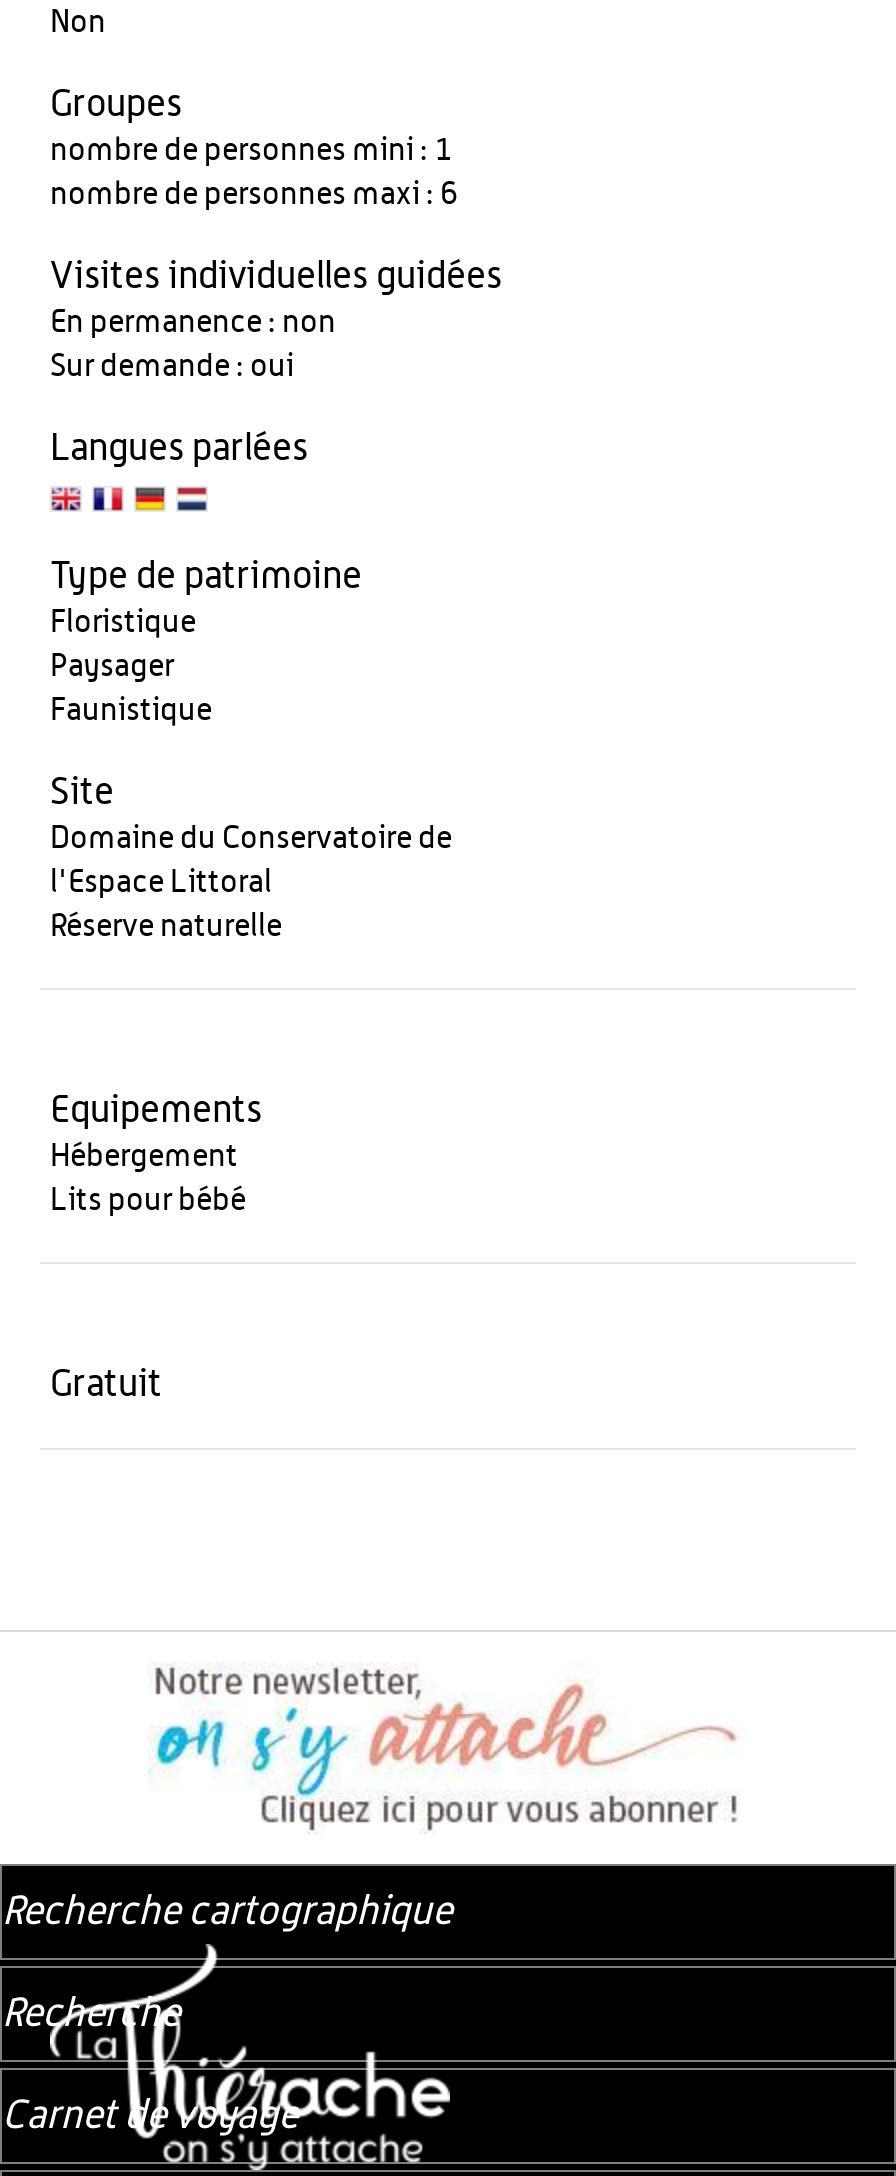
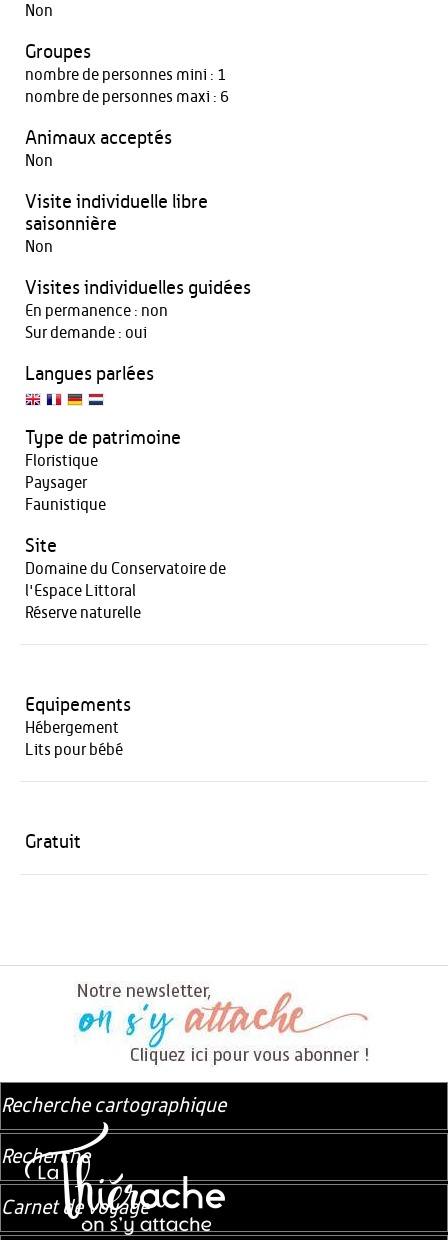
+ Animaux acceptés
+ Non
+ Visite individuelle libre
+ saisonnière
+ Non
